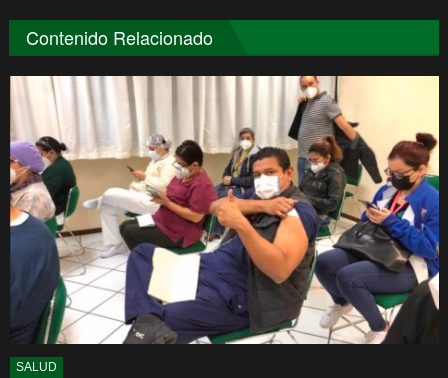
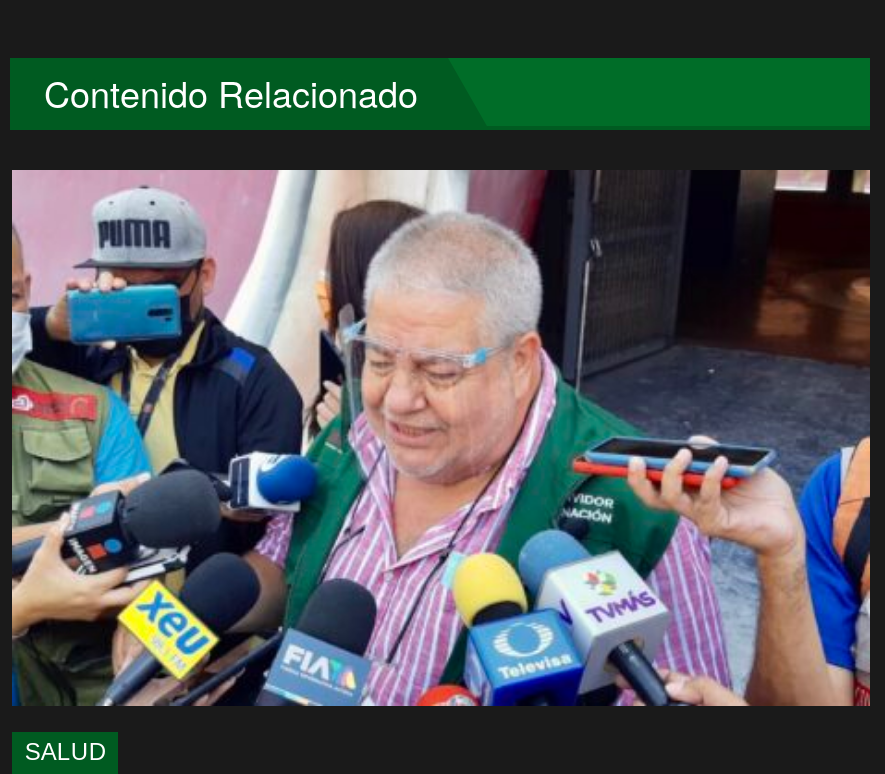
- [image]
+ [image]
